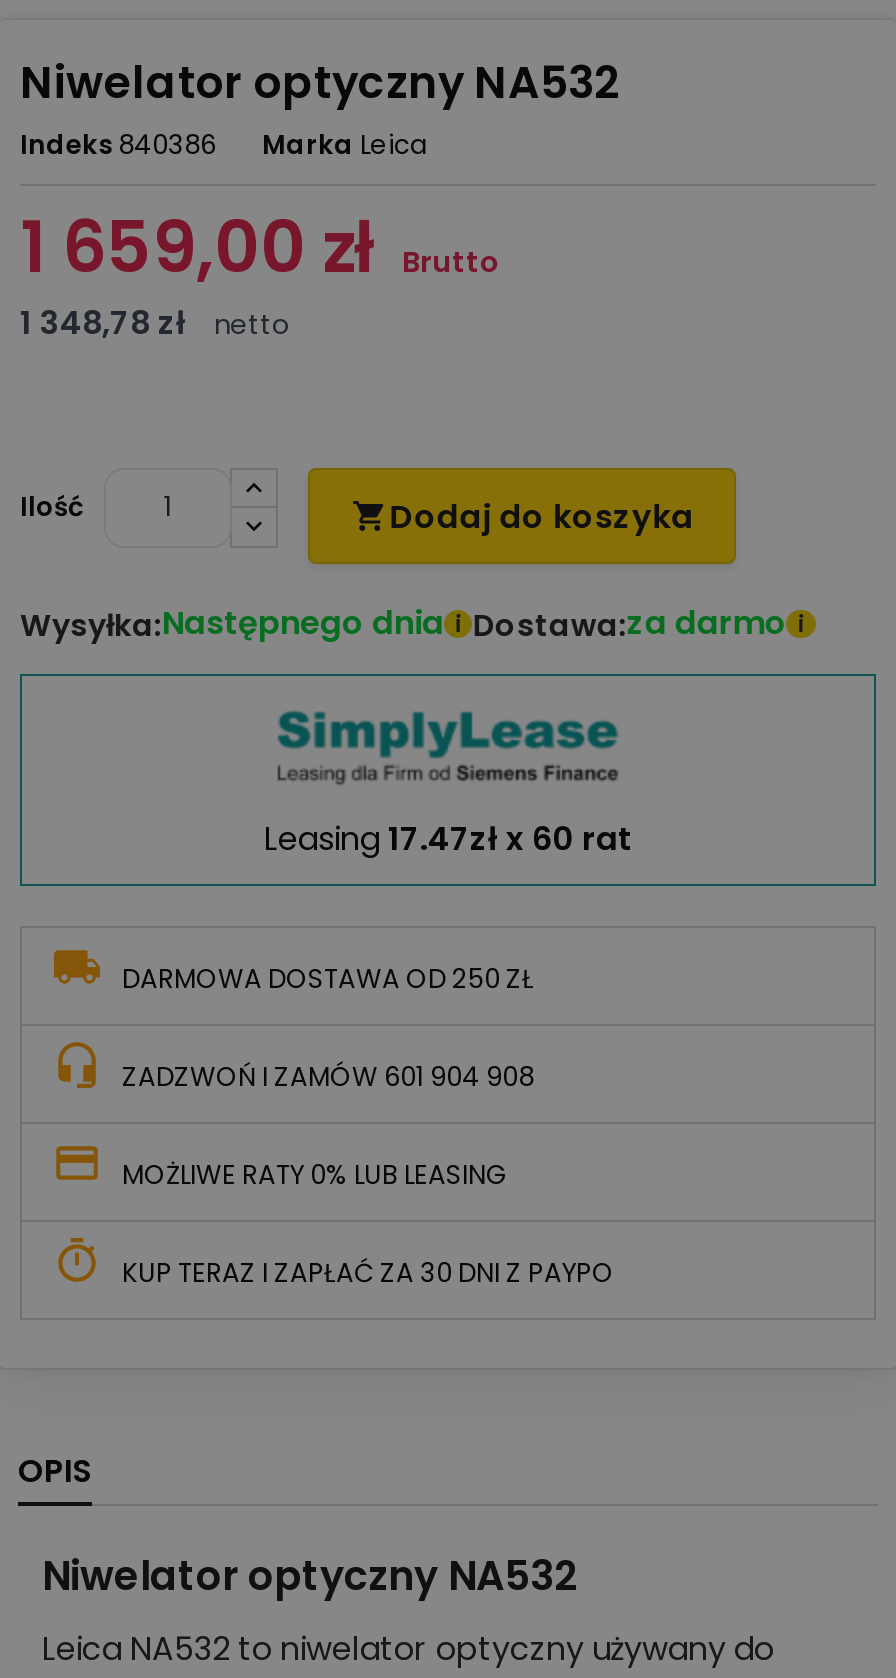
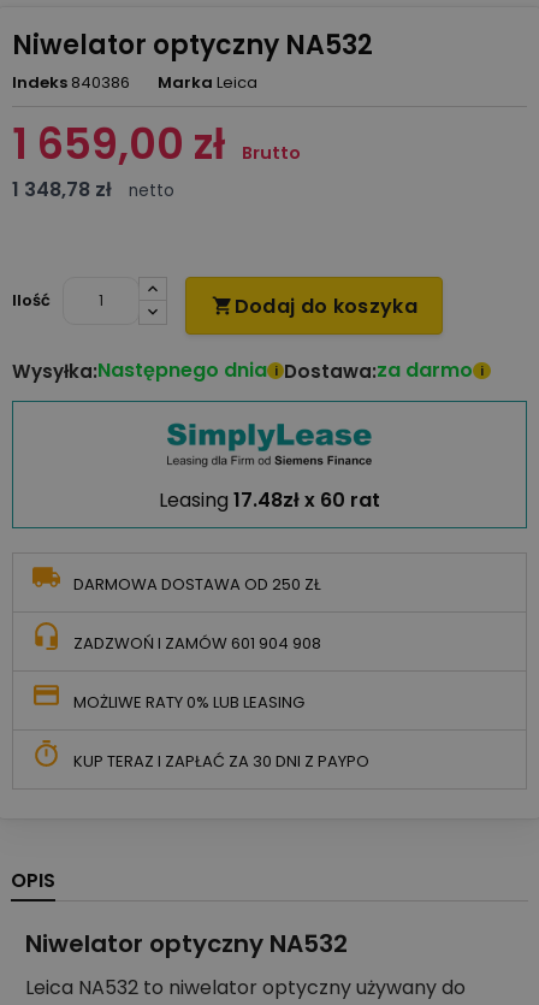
- Leasing 17.47zł x 60 rat
+ Leasing 17.48zł x 60 rat
